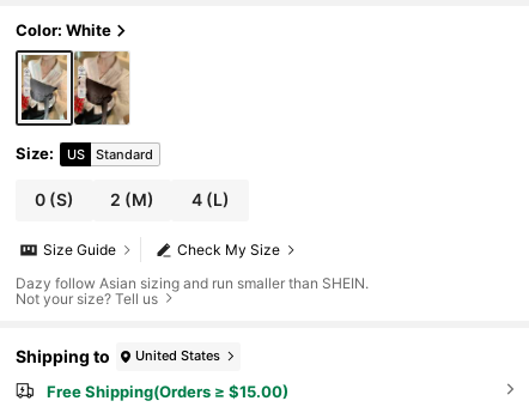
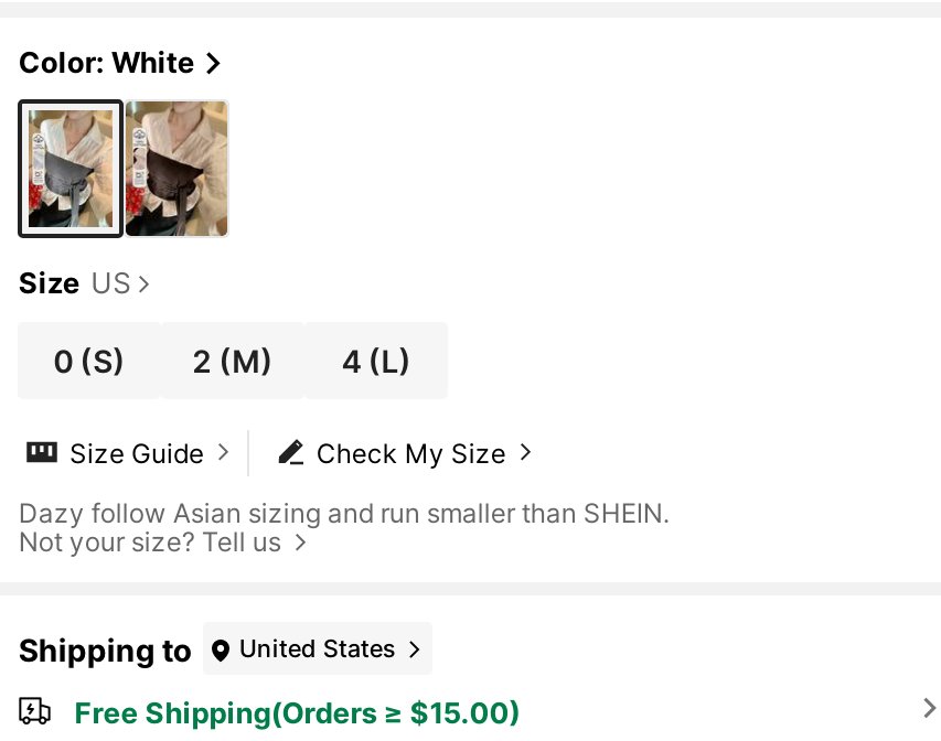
- Size:
- US
- Standard
+ Size US
